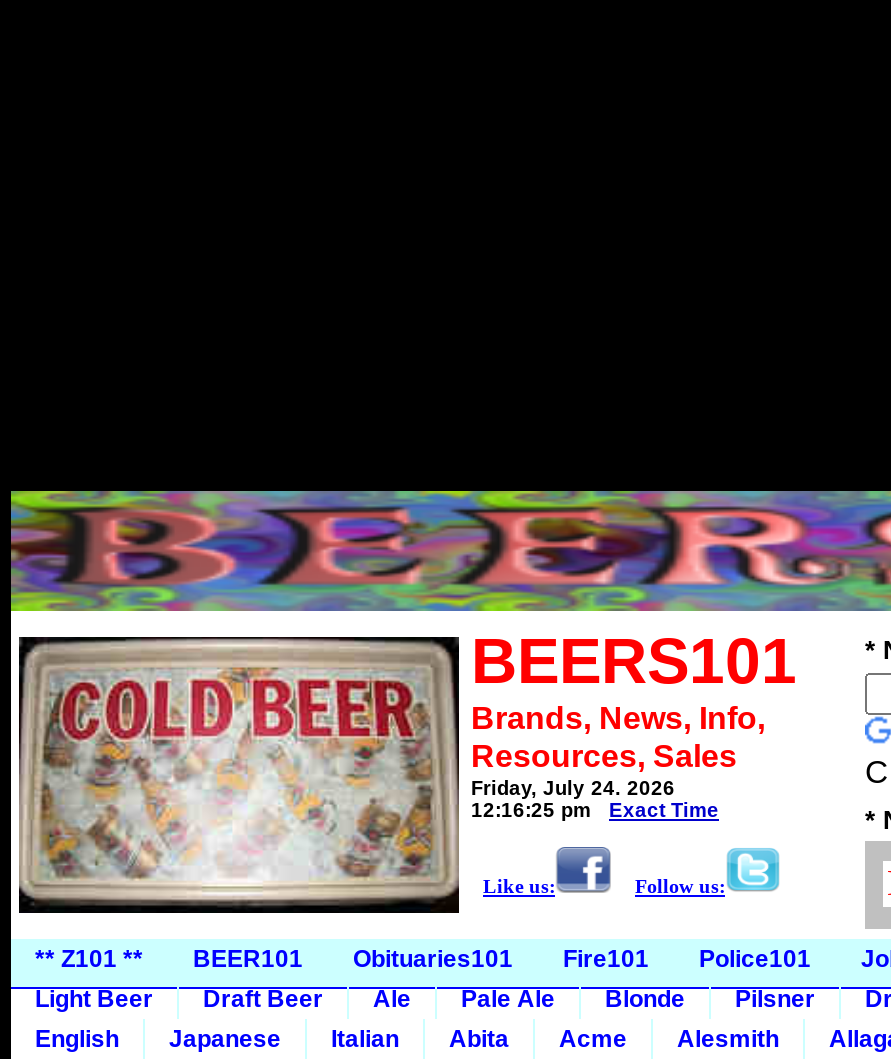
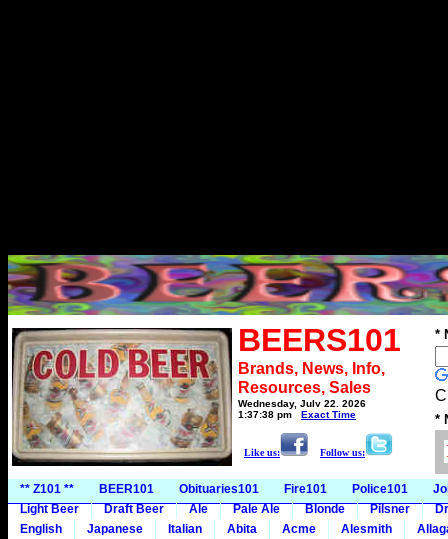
- Friday, July 24, 2026
+ Wednesday, July 22, 2026

- 12:16:25 pm Exact Time
+ 1:37:38 pm Exact Time
